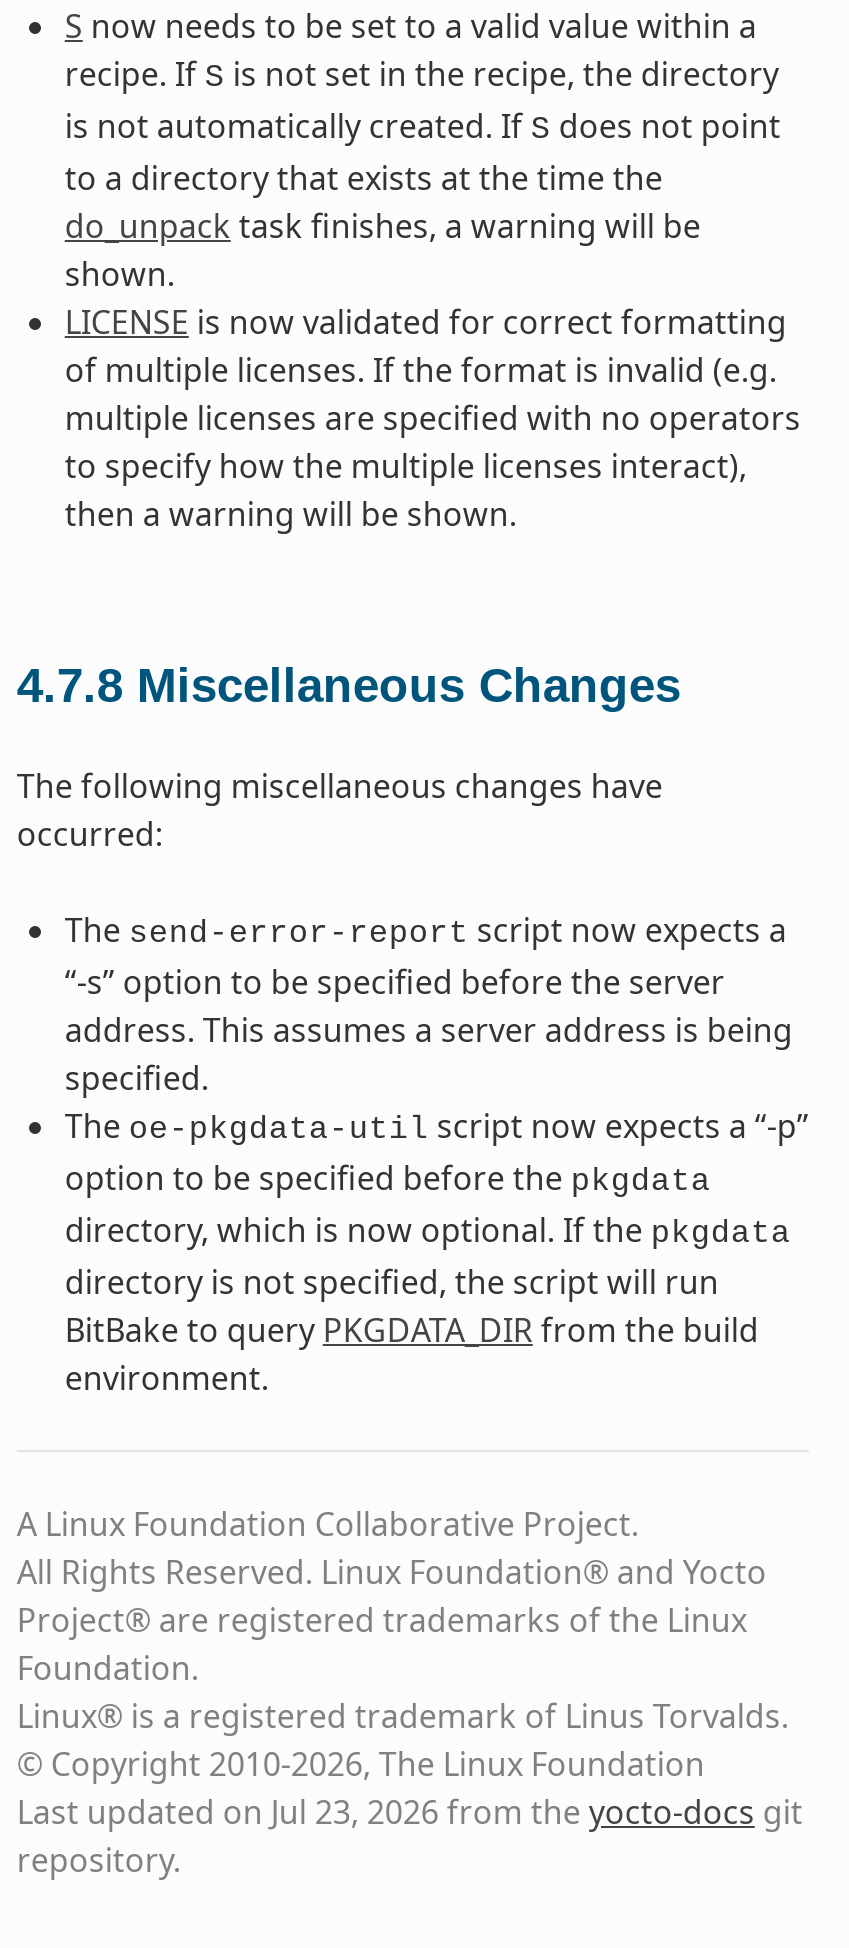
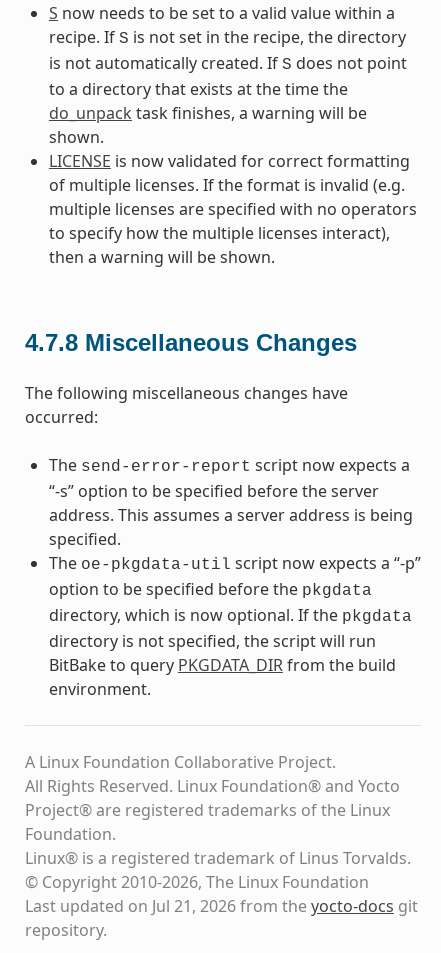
- Last updated on Jul 23, 2026 from the yocto-docs git
+ Last updated on Jul 21, 2026 from the yocto-docs git
